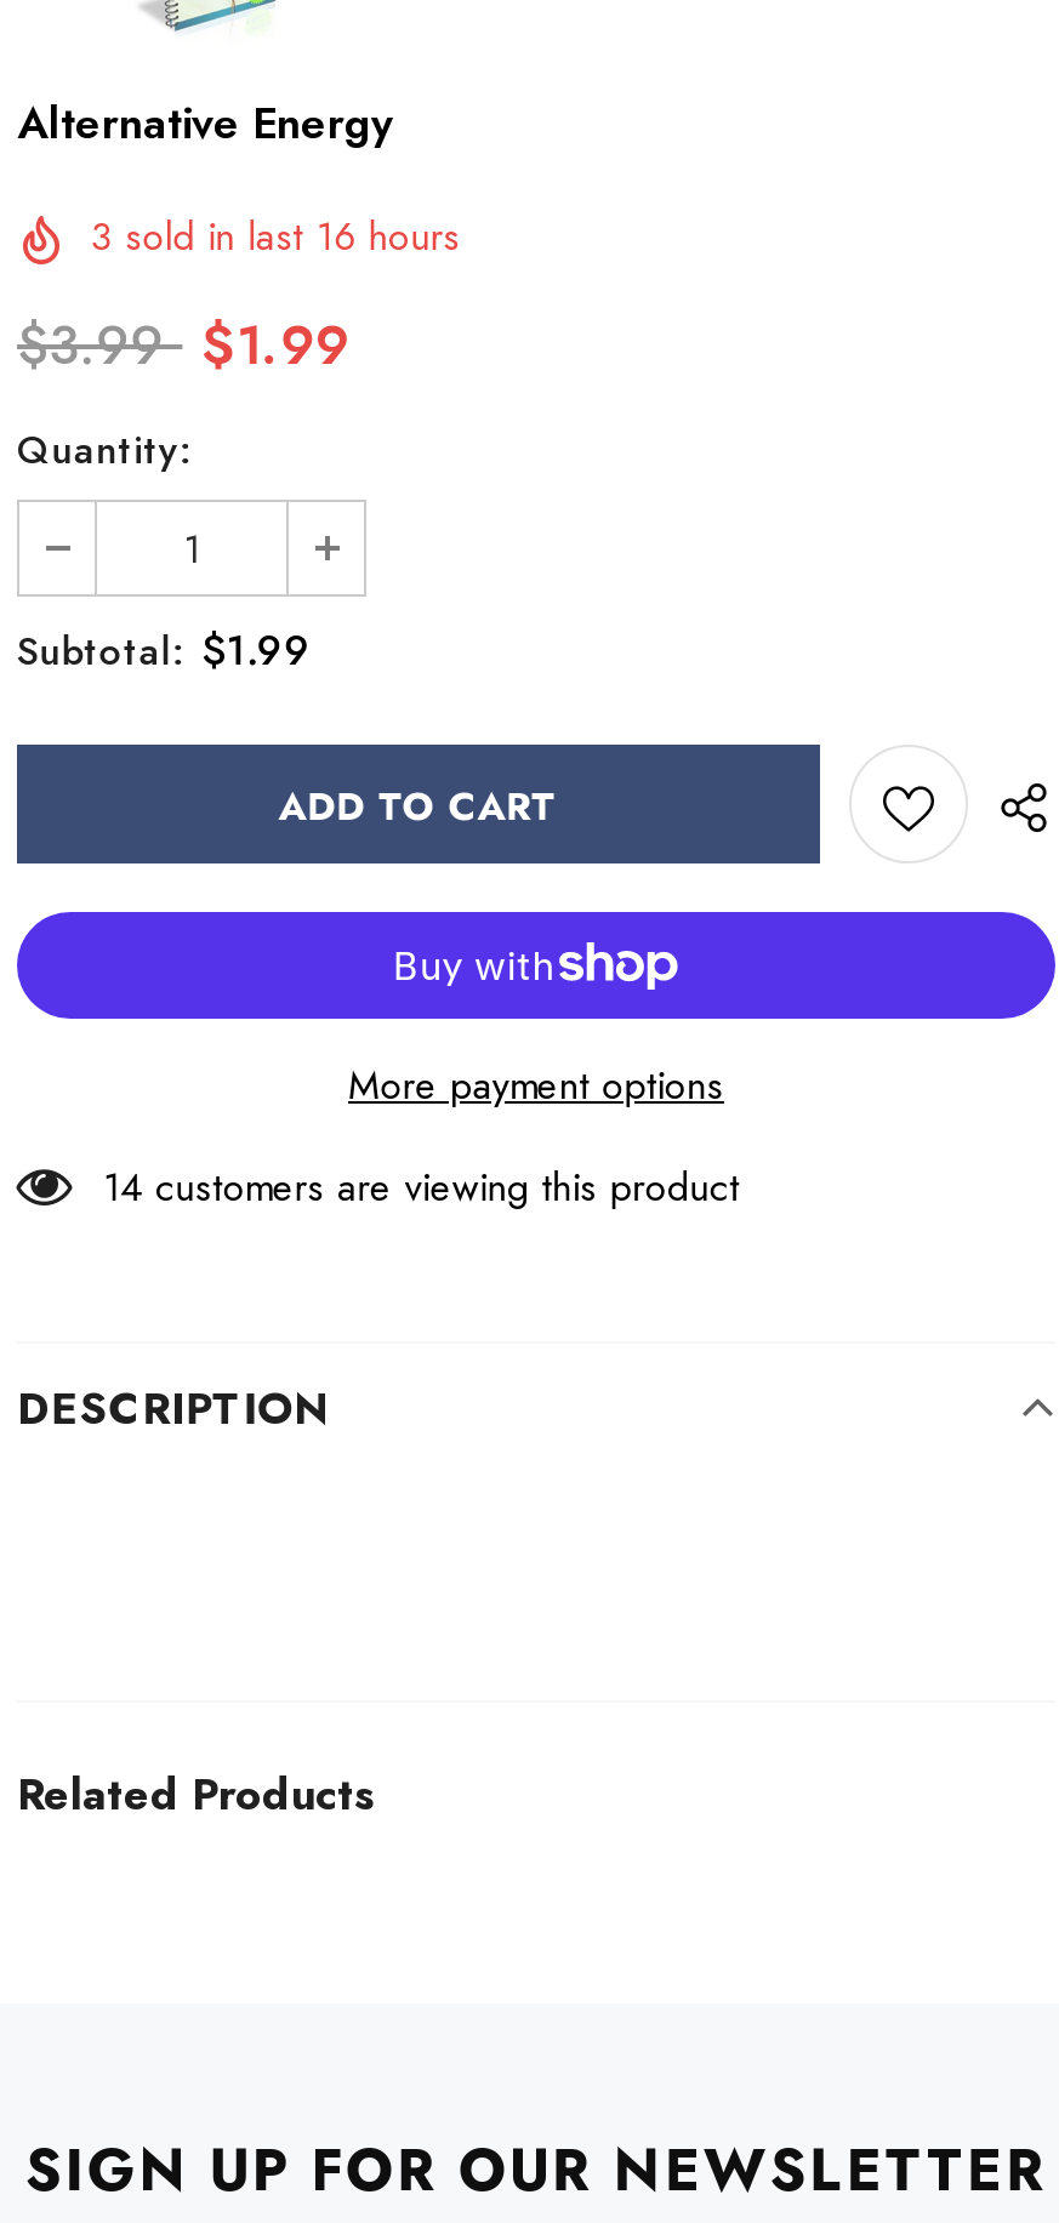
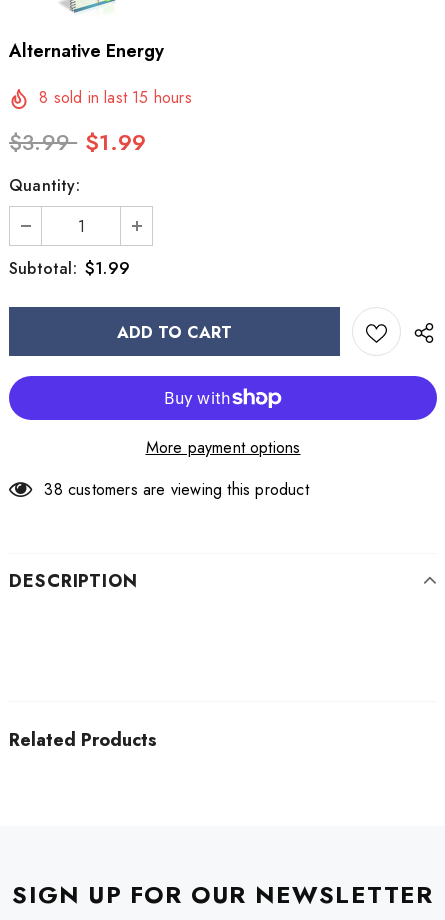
- 3 sold in last 16 hours
+ 8 sold in last 15 hours

- 14 customers are viewing this product
+ 38 customers are viewing this product
